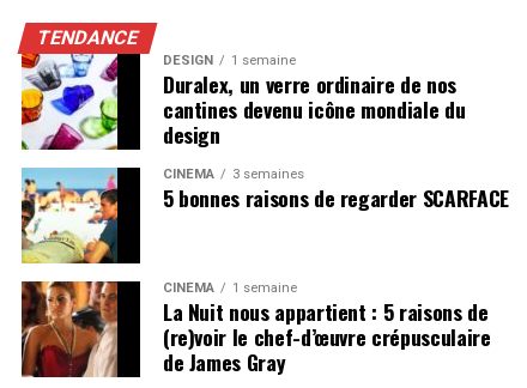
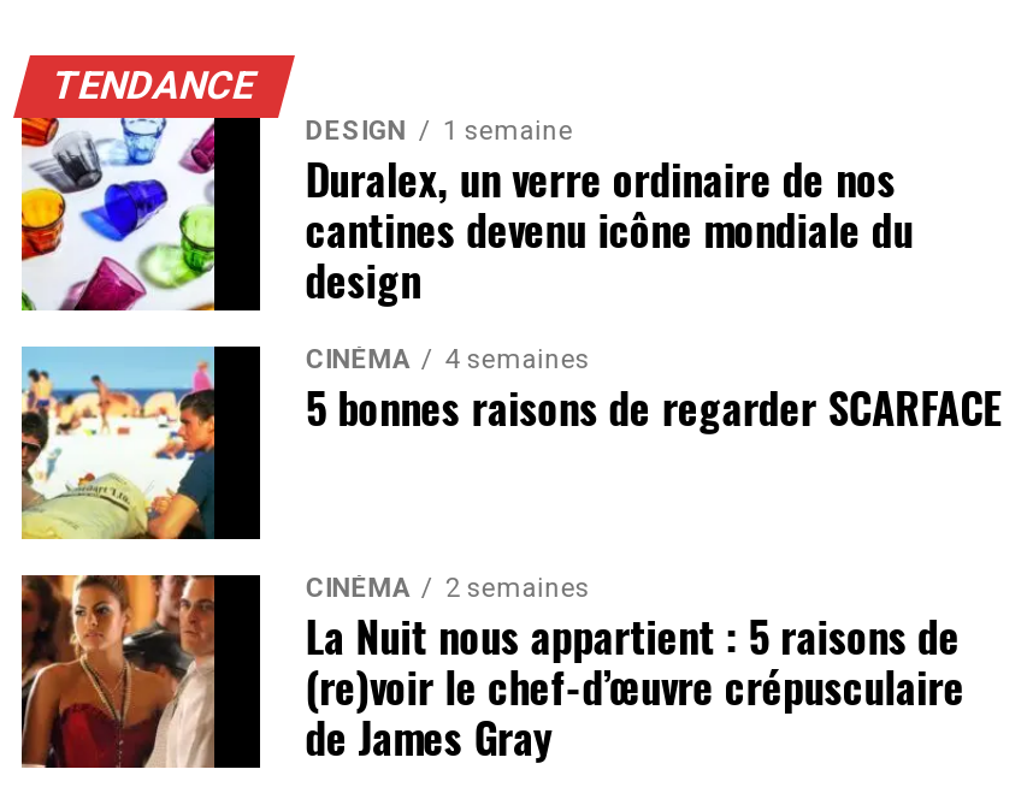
- CINÉMA 3 semaines
+ CINÉMA 4 semaines

- CINÉMA 1 semaine
+ CINÉMA 2 semaines
